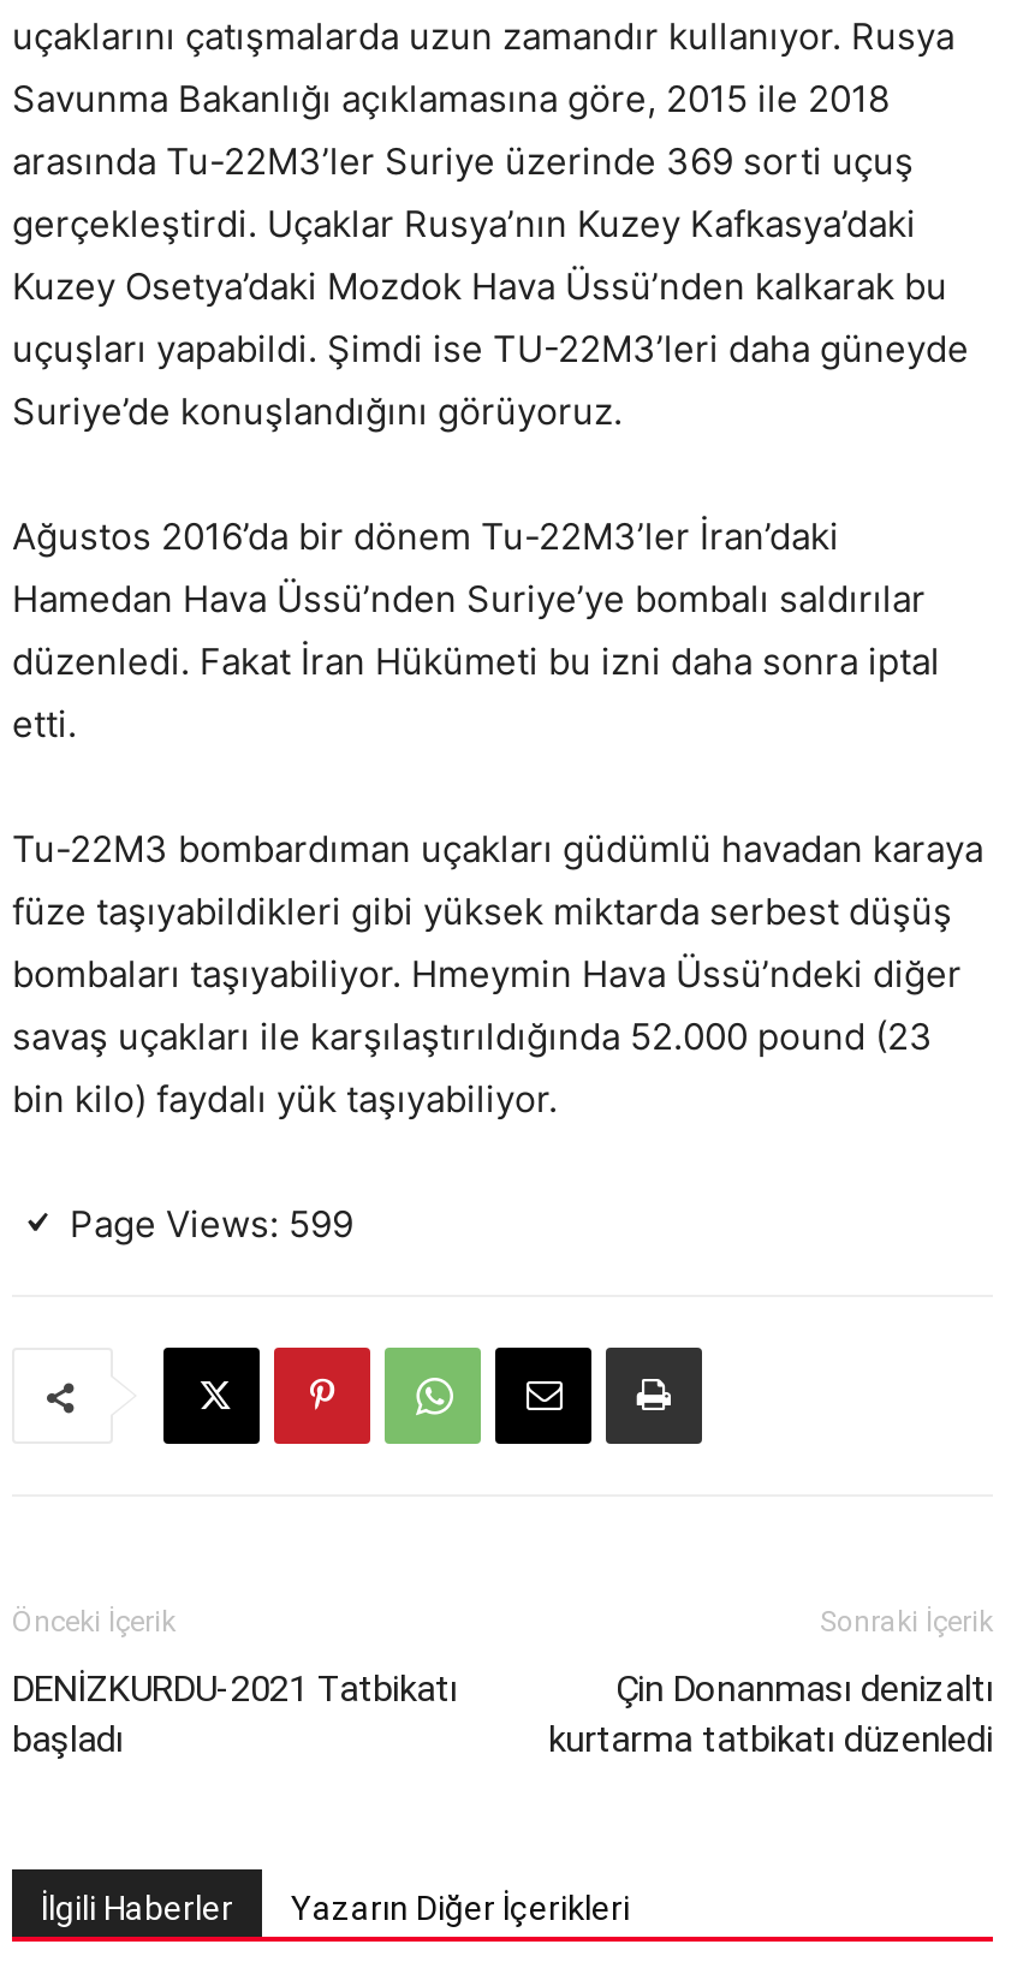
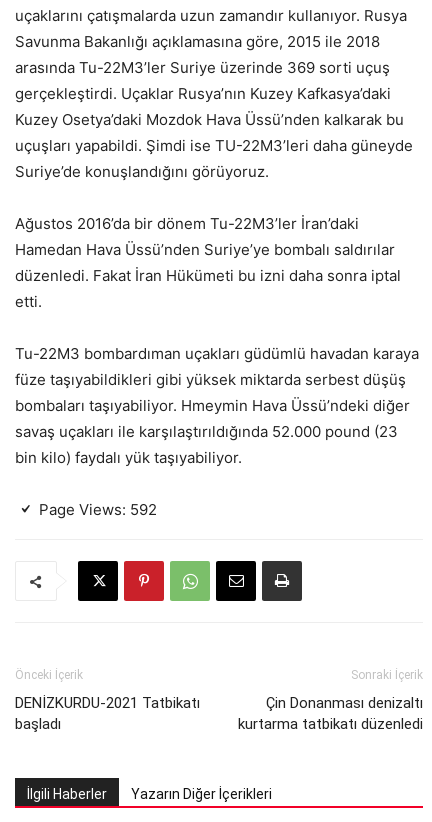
- Page Views: 599
+ Page Views: 592
